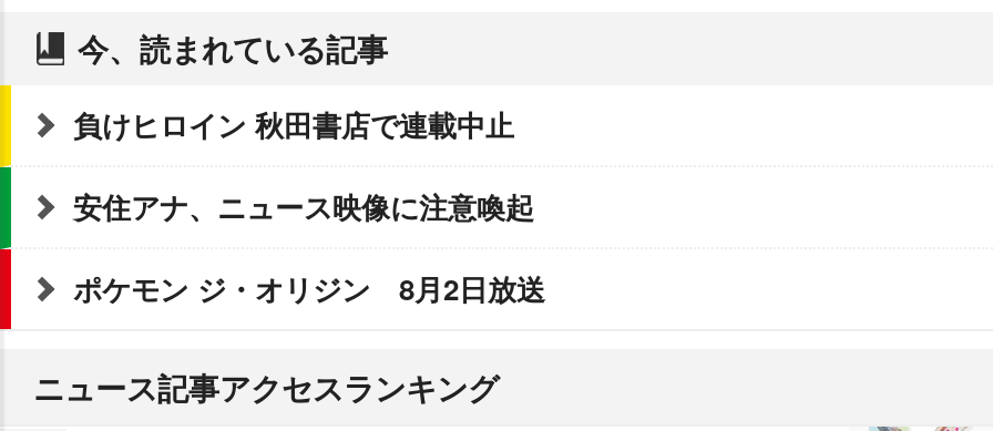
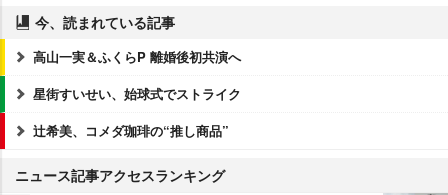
- 負けヒロイン 秋田書店で連載中止
+ 高山一実＆ふくらP 離婚後初共演へ

- 安住アナ、ニュース映像に注意喚起
+ 星街すいせい、始球式でストライク

- ポケモン ジ・オリジン 8月2日放送
+ 辻希美、コメダ珈琲の“推し商品”
